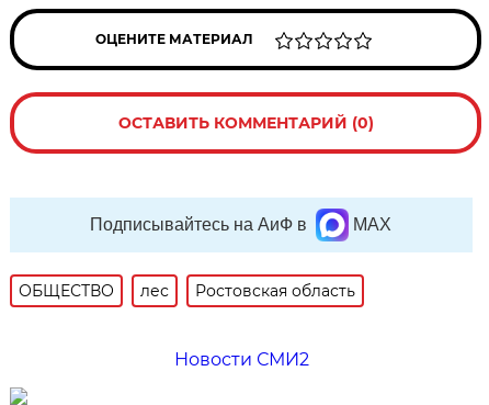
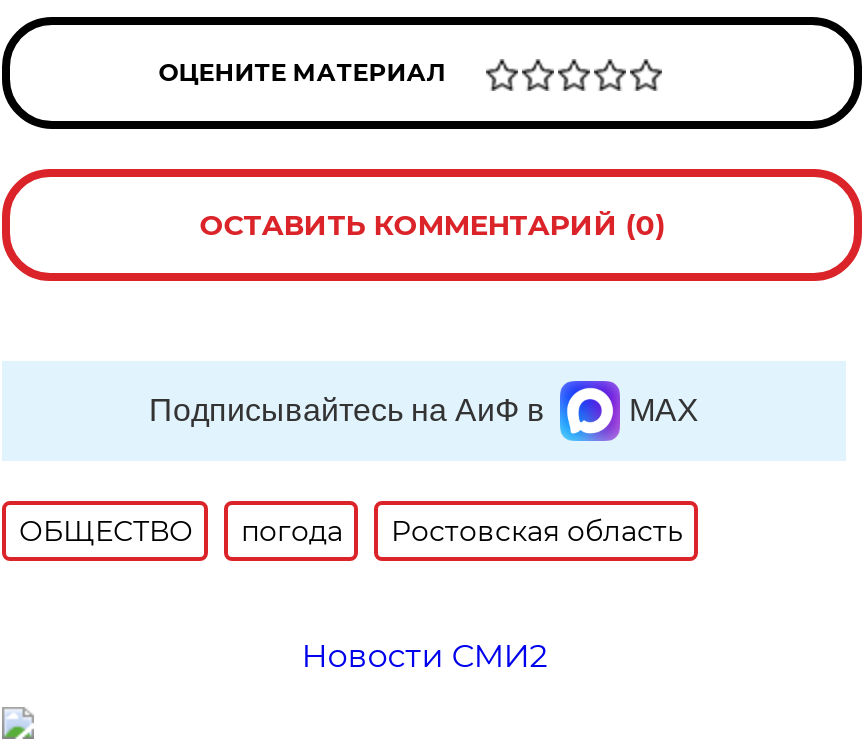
- лес
+ погода
